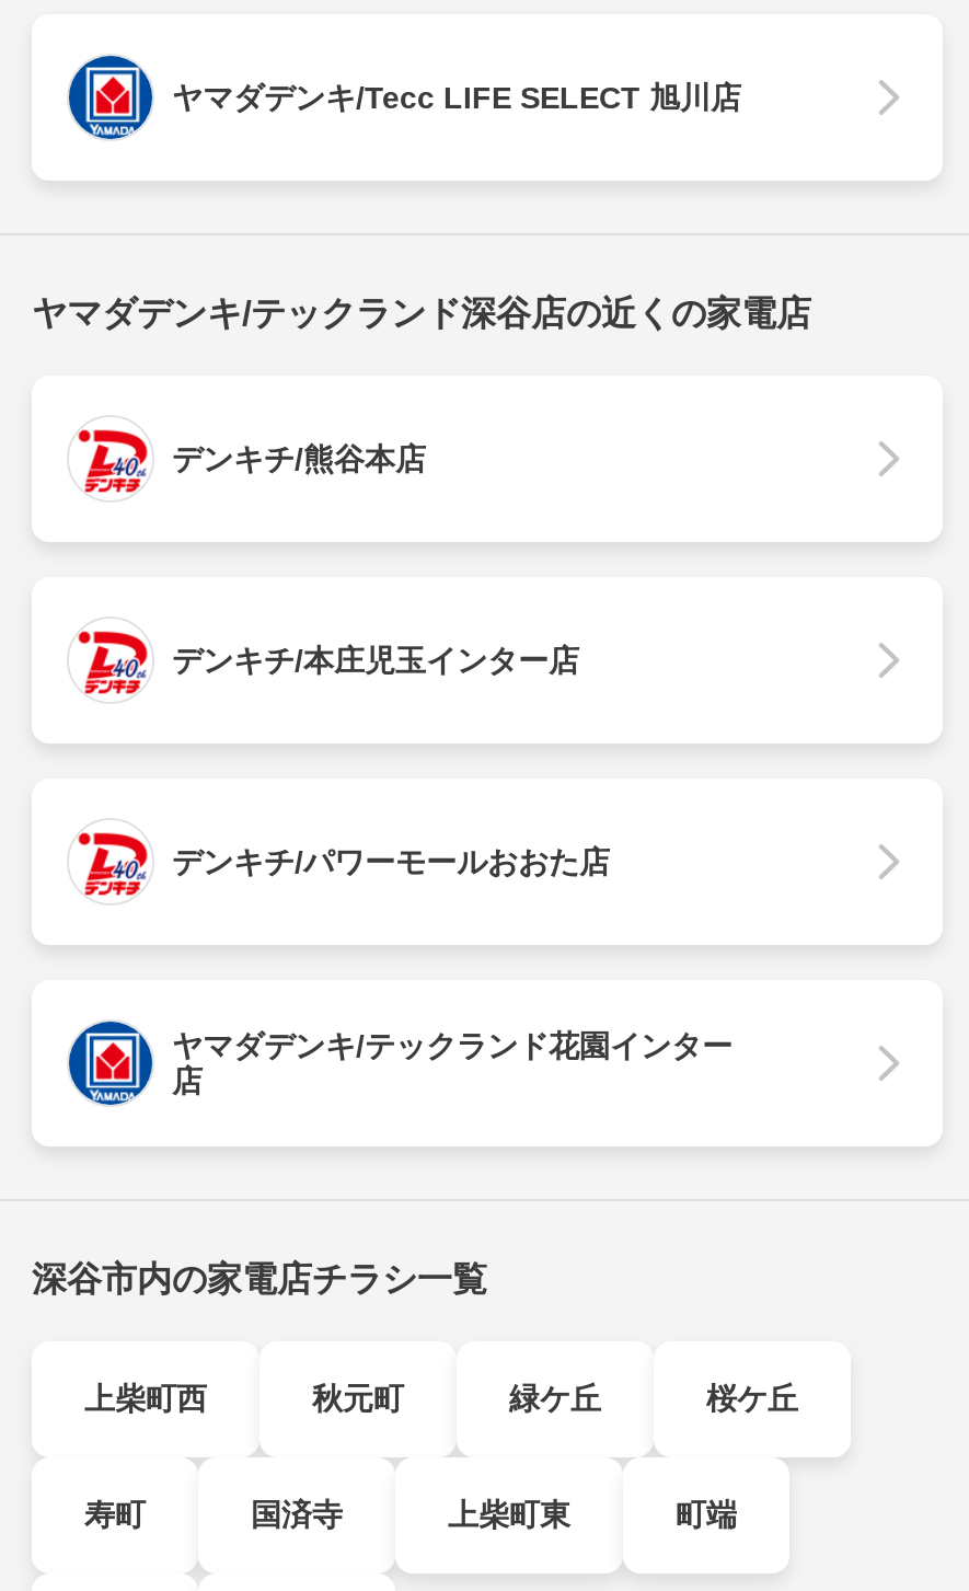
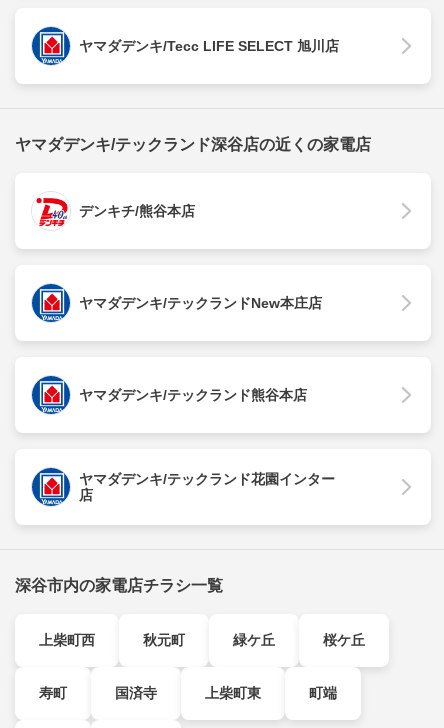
- [image]
- デンキチ/本庄児玉インター店
+ [image]
+ ヤマダデンキ/テックランドNew本庄店

- [image]
- デンキチ/パワーモールおおた店
+ [image]
+ ヤマダデンキ/テックランド熊谷本店
